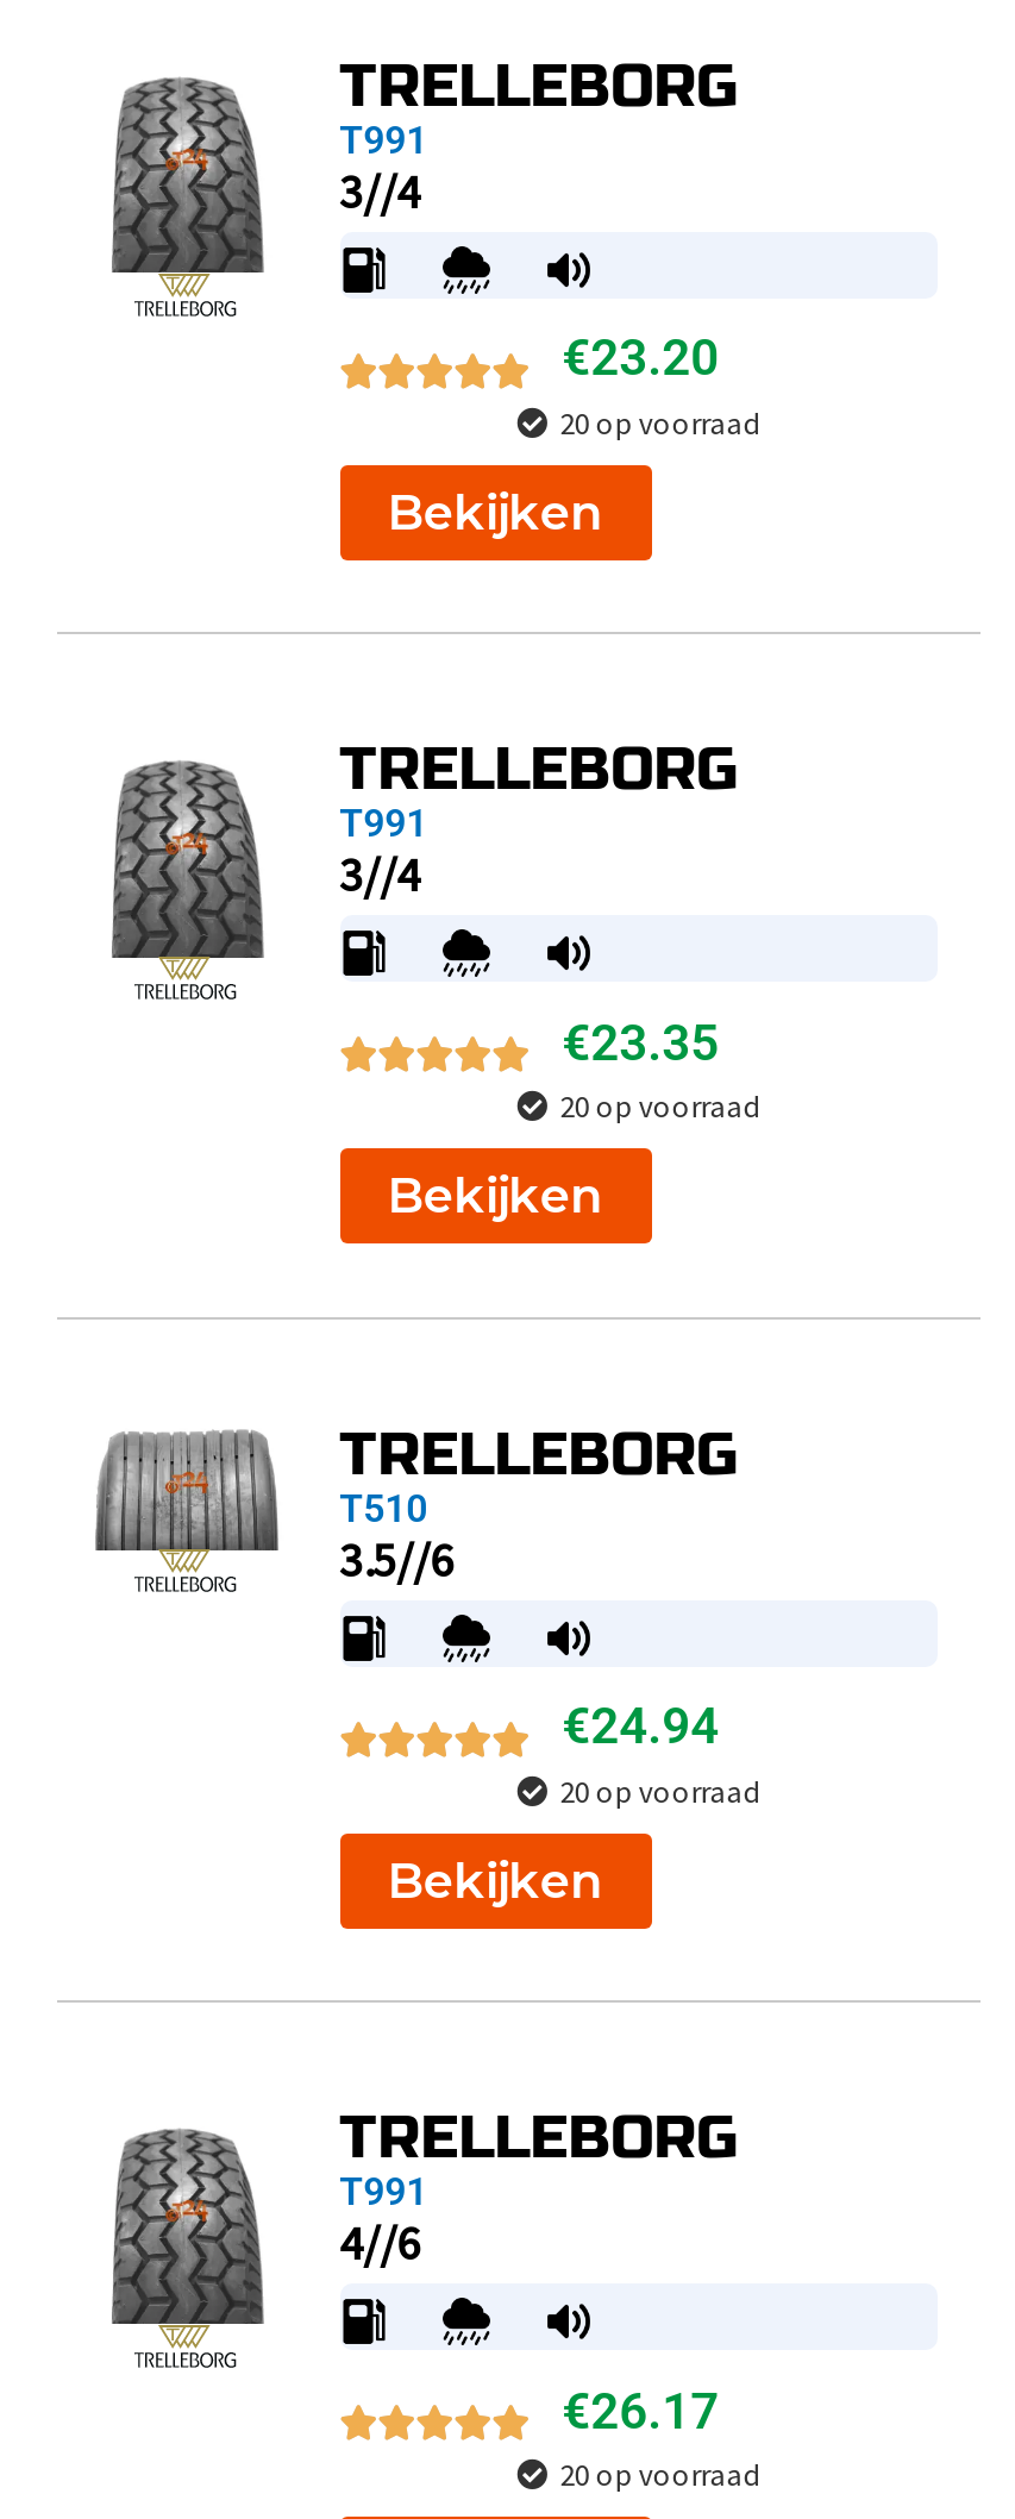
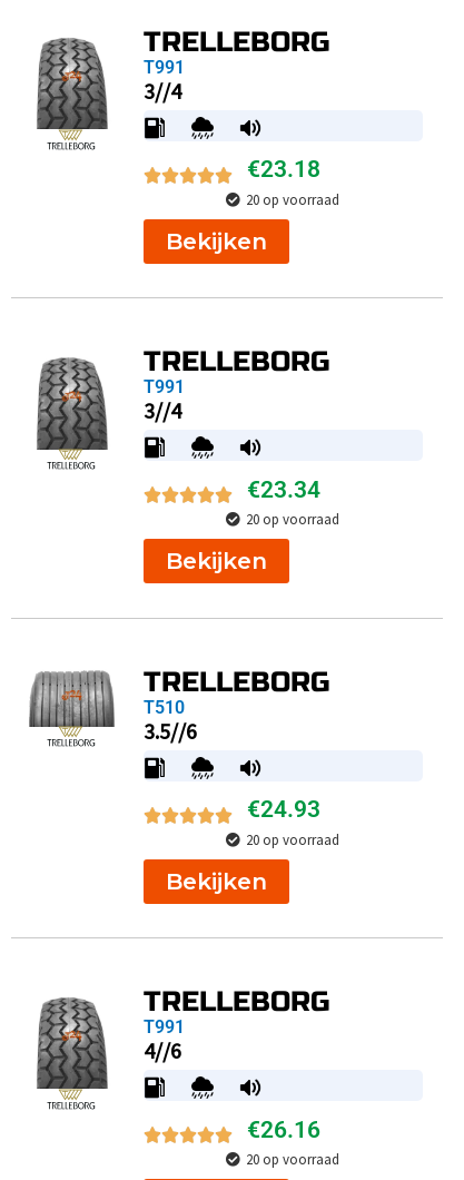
- €23.20
+ €23.18

- €23.35
+ €23.34

- €24.94
+ €24.93

- €26.17
+ €26.16
